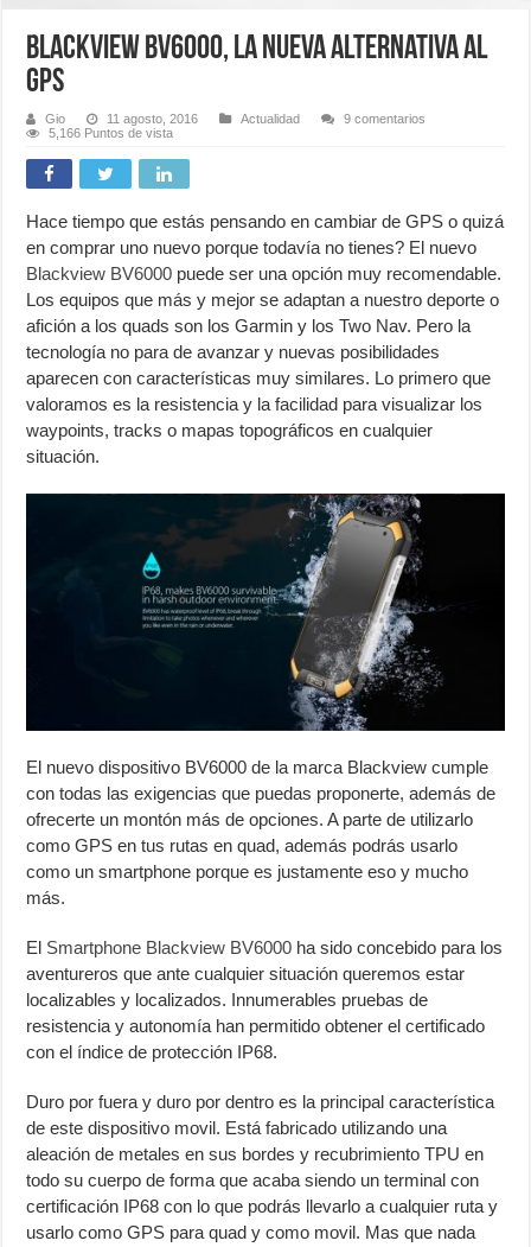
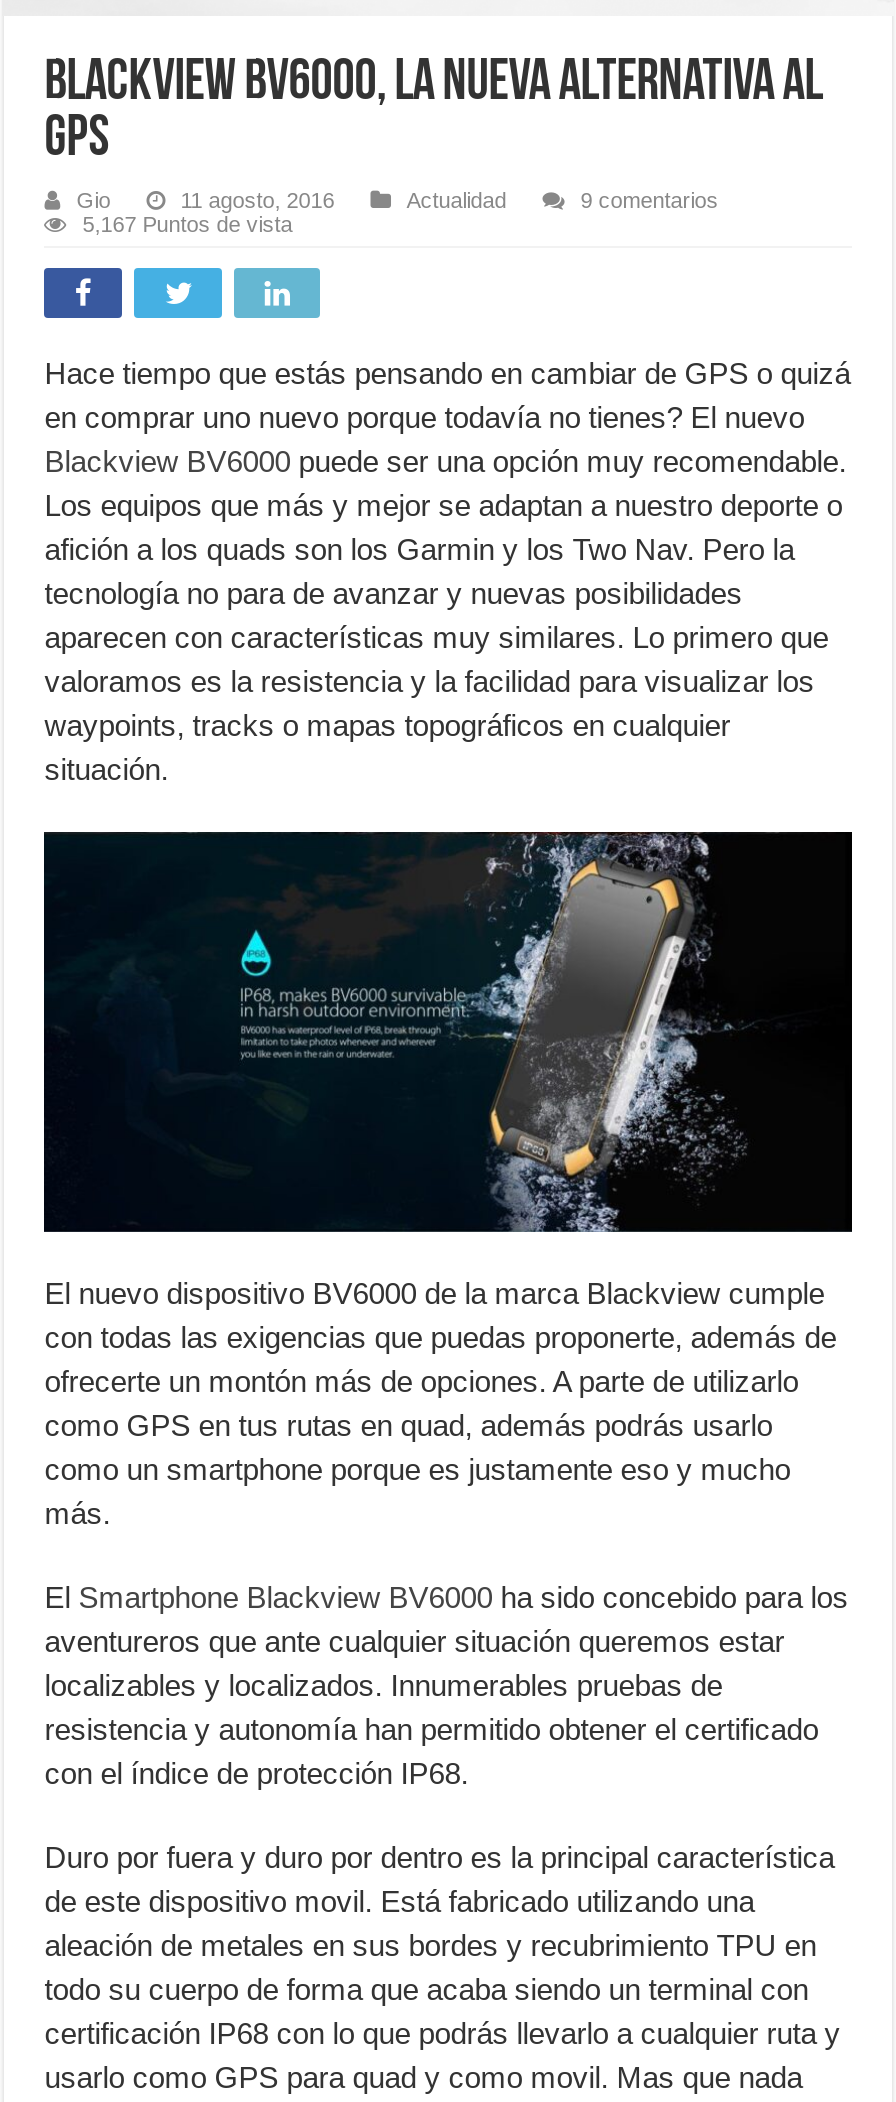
- 5,166 Puntos de vista
+ 5,167 Puntos de vista
